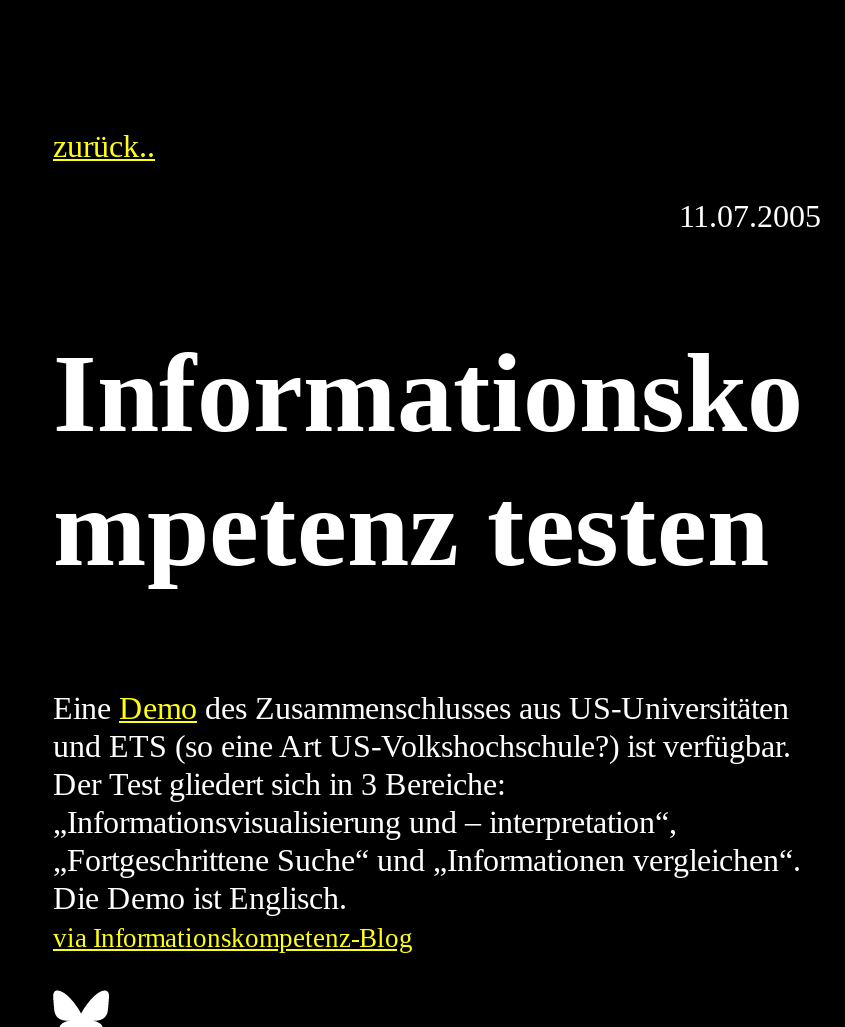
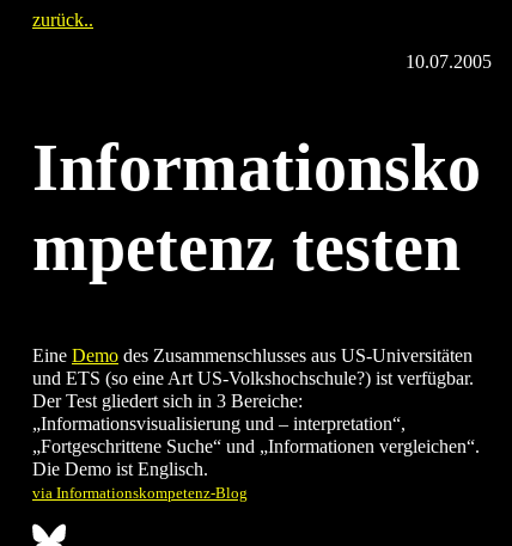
- 11.07.2005
+ 10.07.2005
